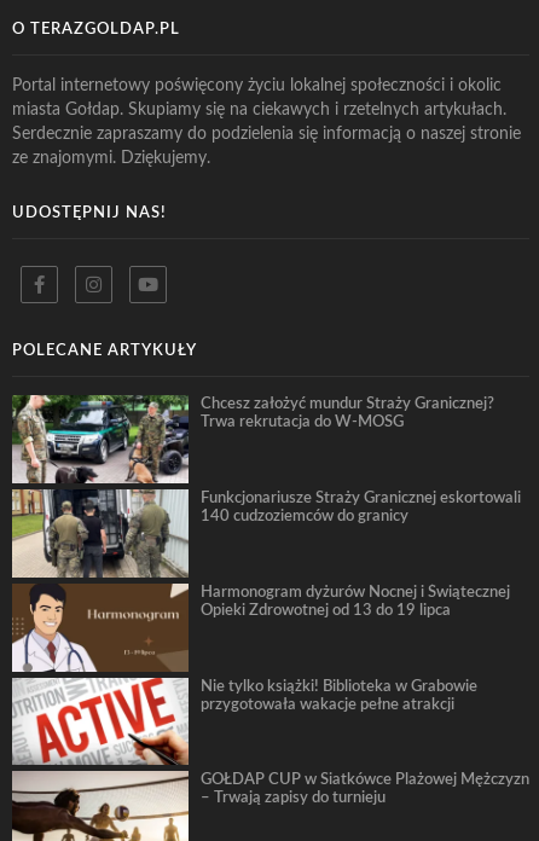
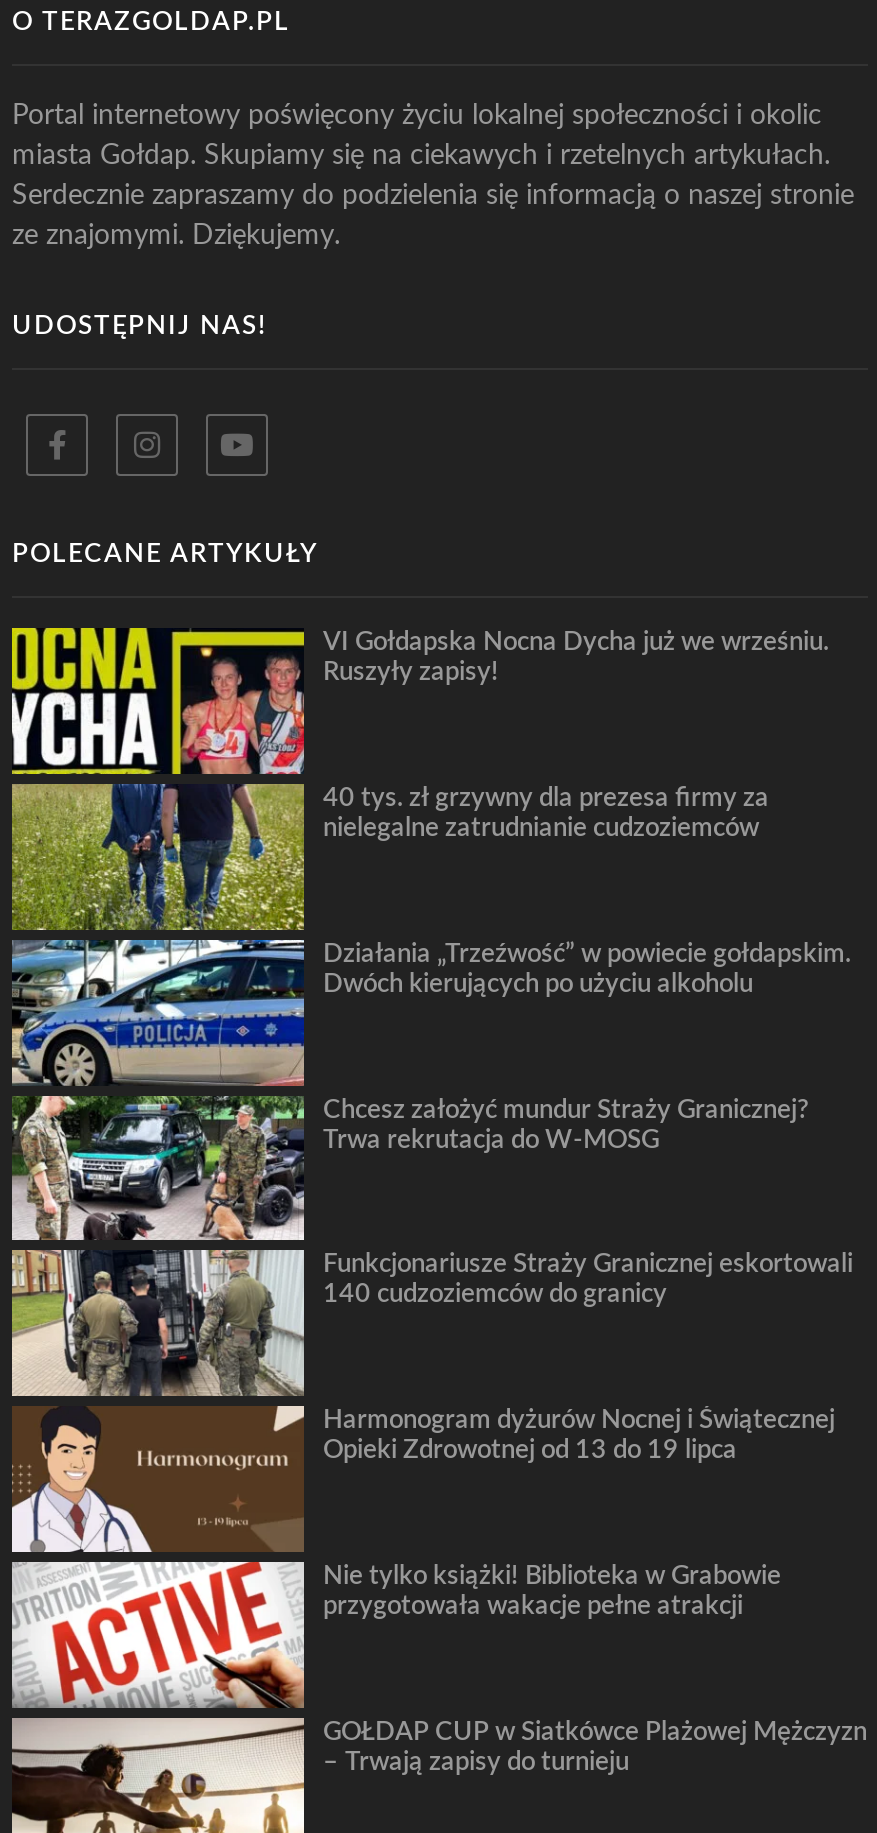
+ [image]
+ VI Gołdapska Nocna Dycha już we wrześniu.
+ Ruszyły zapisy!

+ 40 tys. zł grzywny dla prezesa firmy za
+ nielegalne zatrudnianie cudzoziemców

+ Działania „Trzeźwość” w powiecie gołdapskim.
+ Dwóch kierujących po użyciu alkoholu
